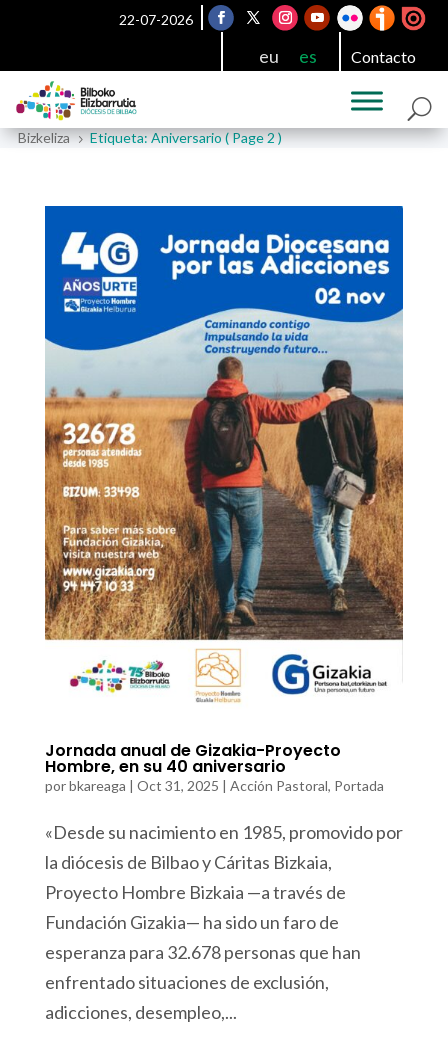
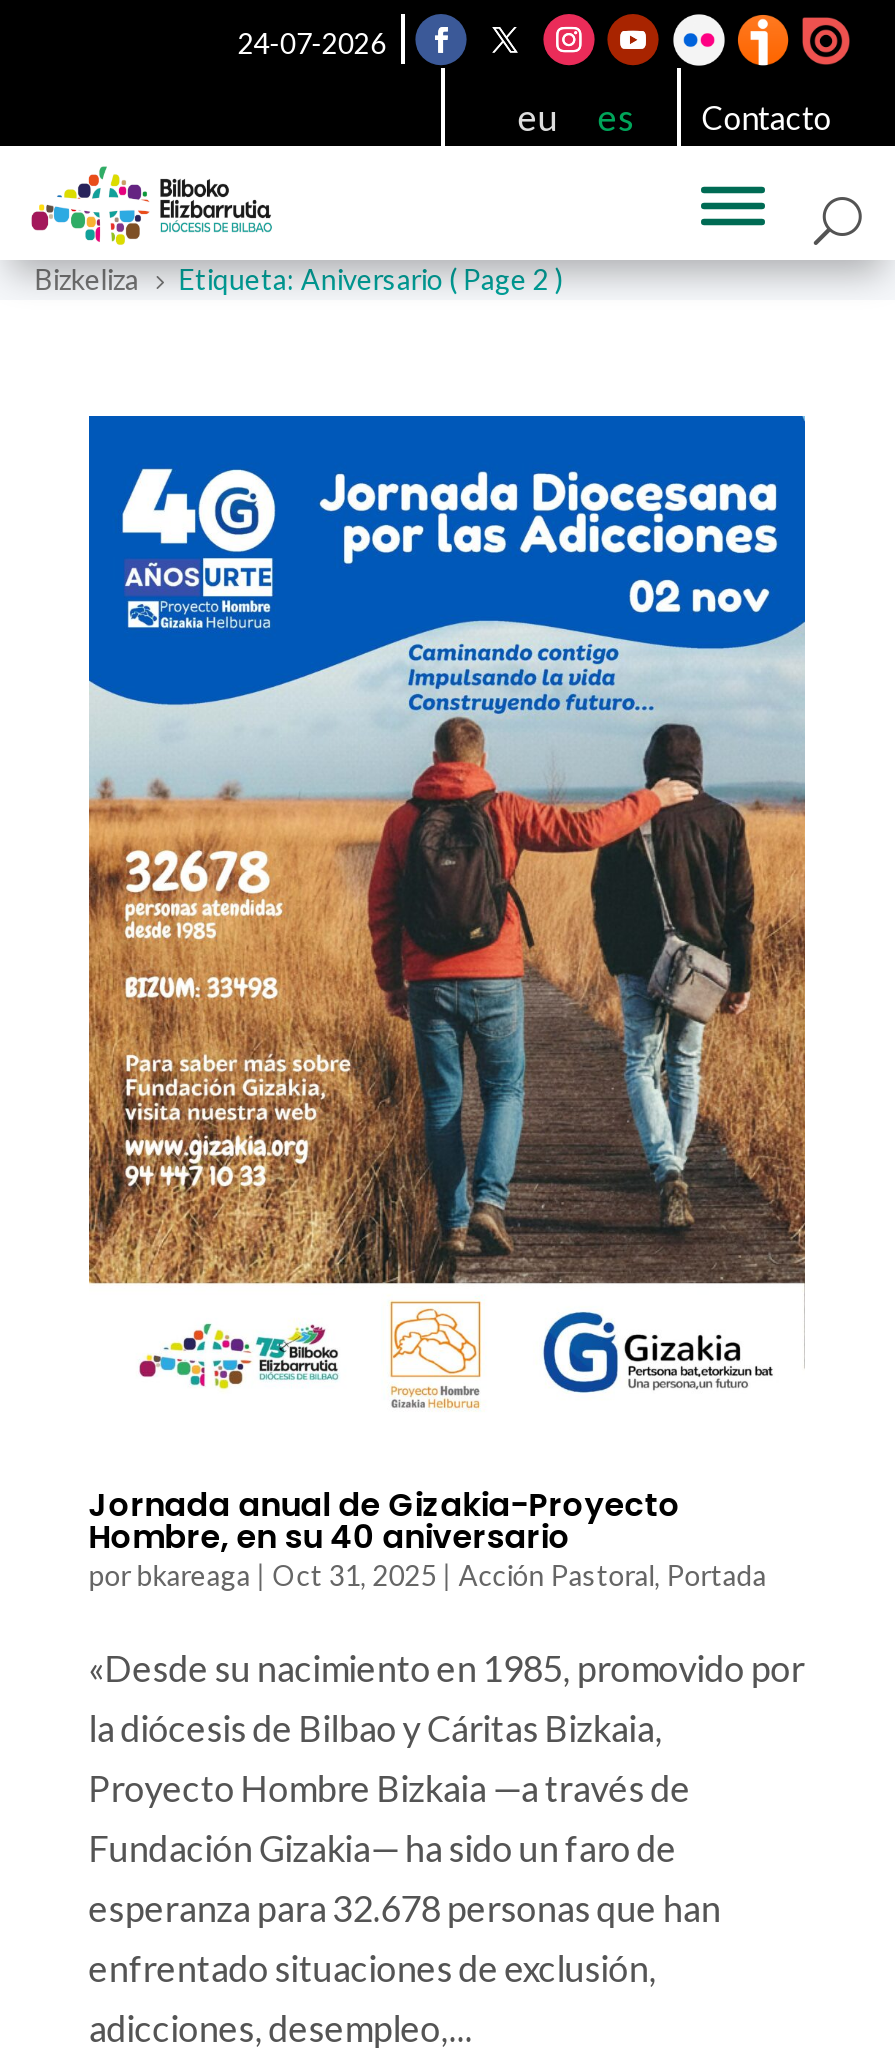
- 22-07-2026
+ 24-07-2026
